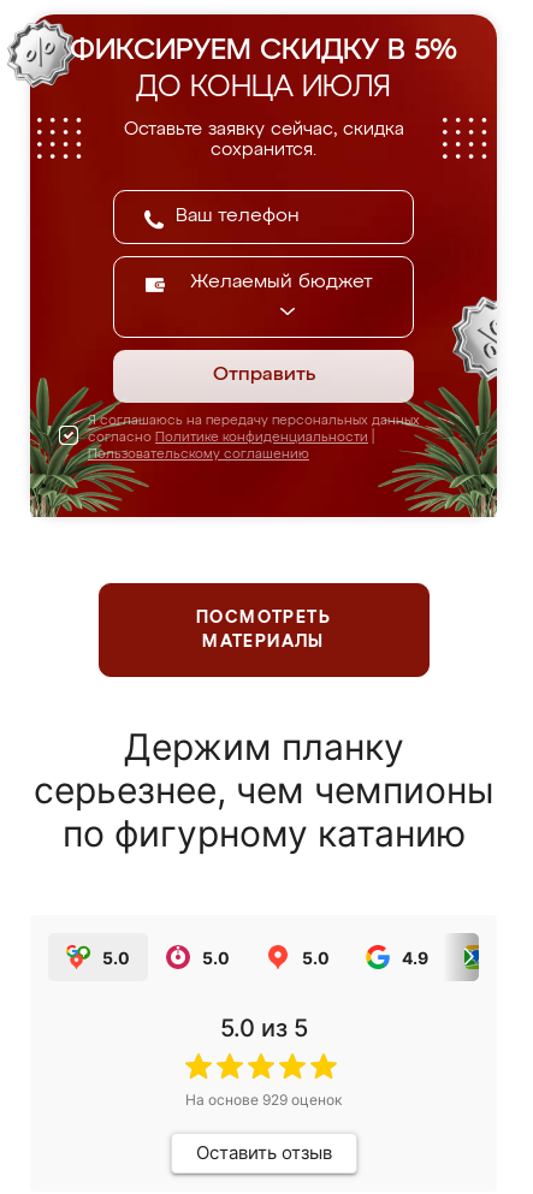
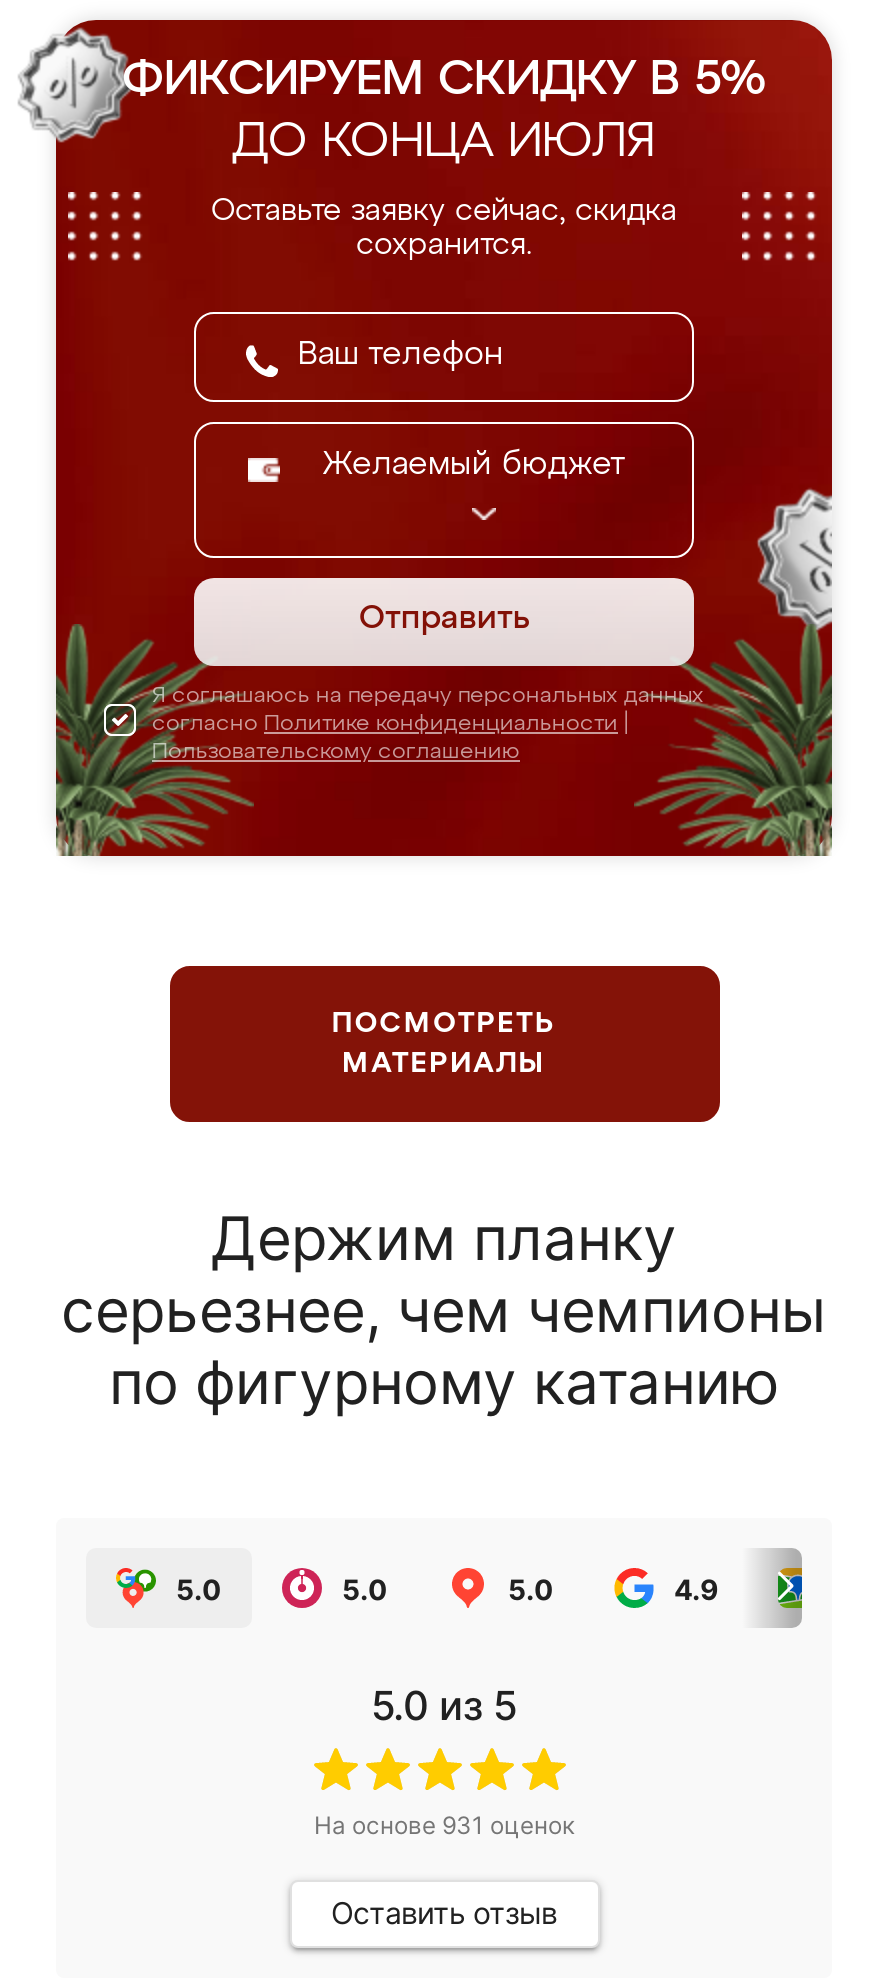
- На основе 929 оценок
+ На основе 931 оценок
